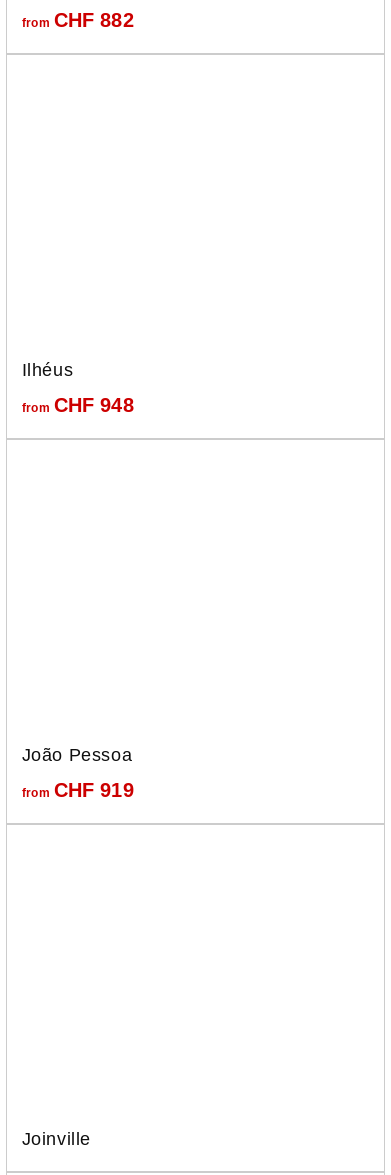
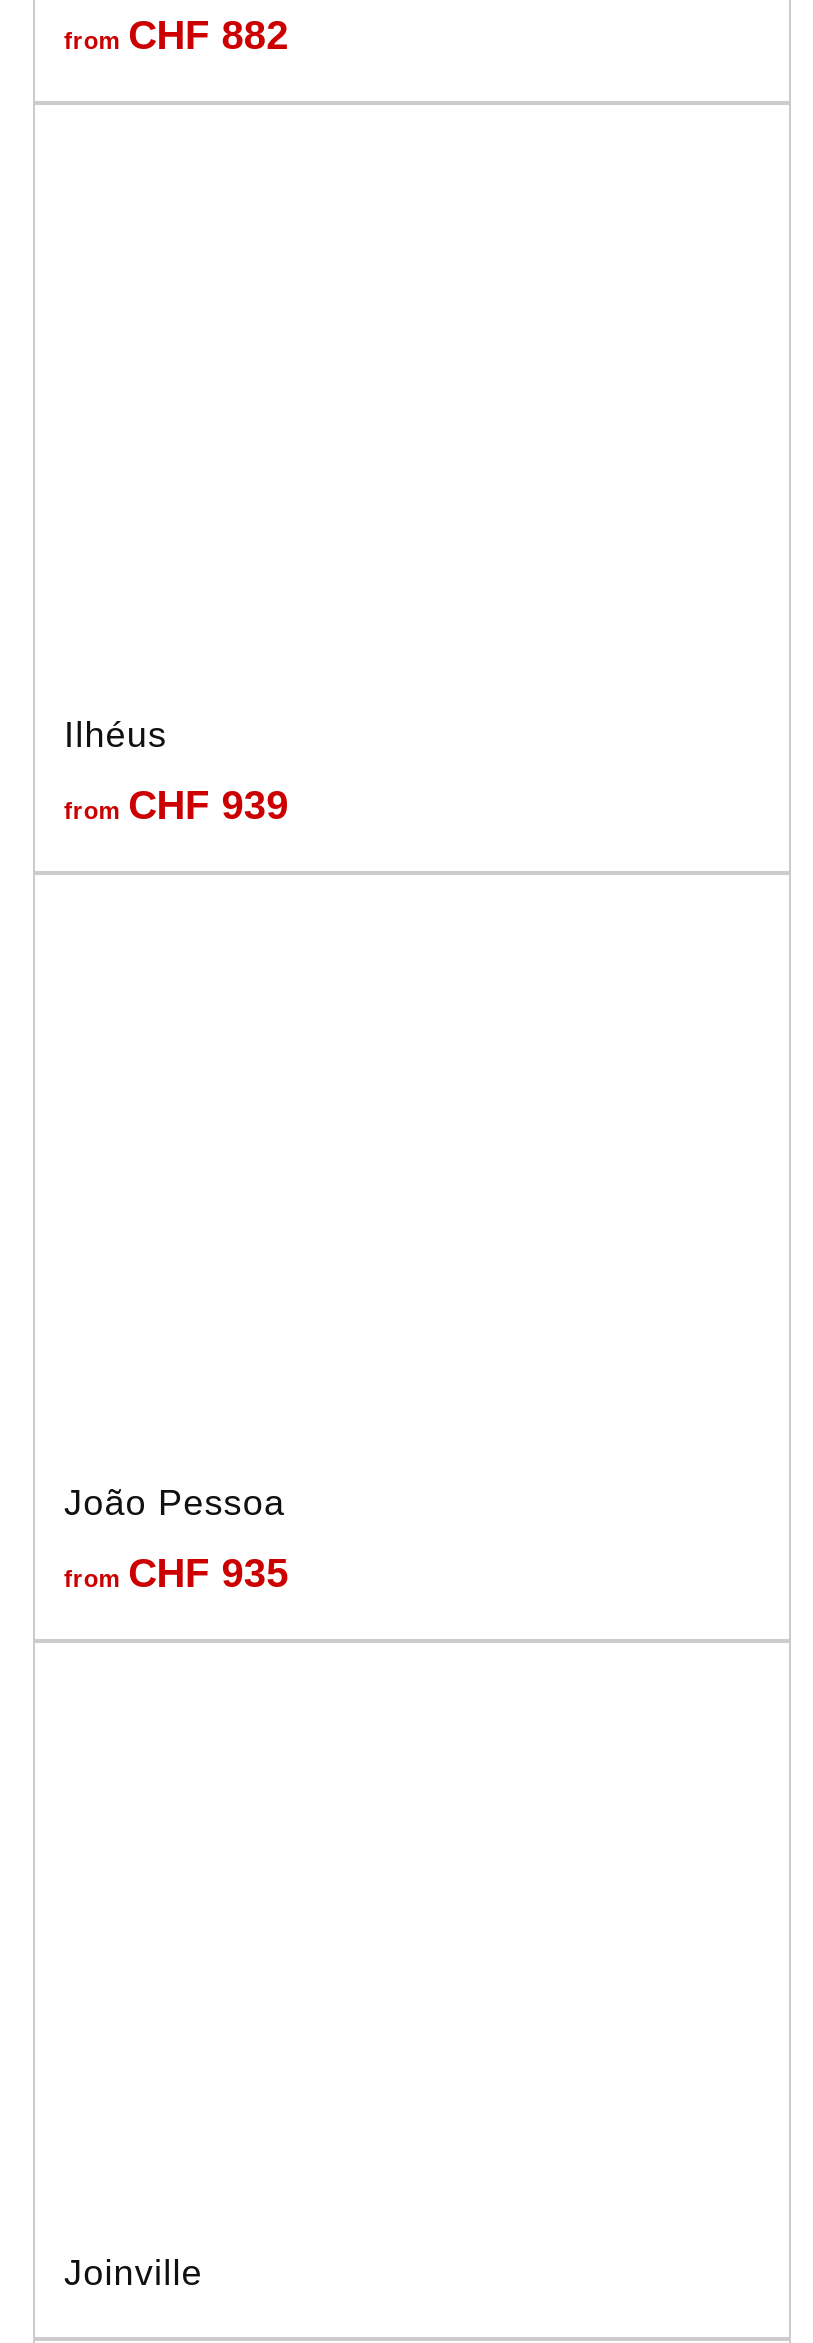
- from CHF 948
+ from CHF 939

- from CHF 919
+ from CHF 935
